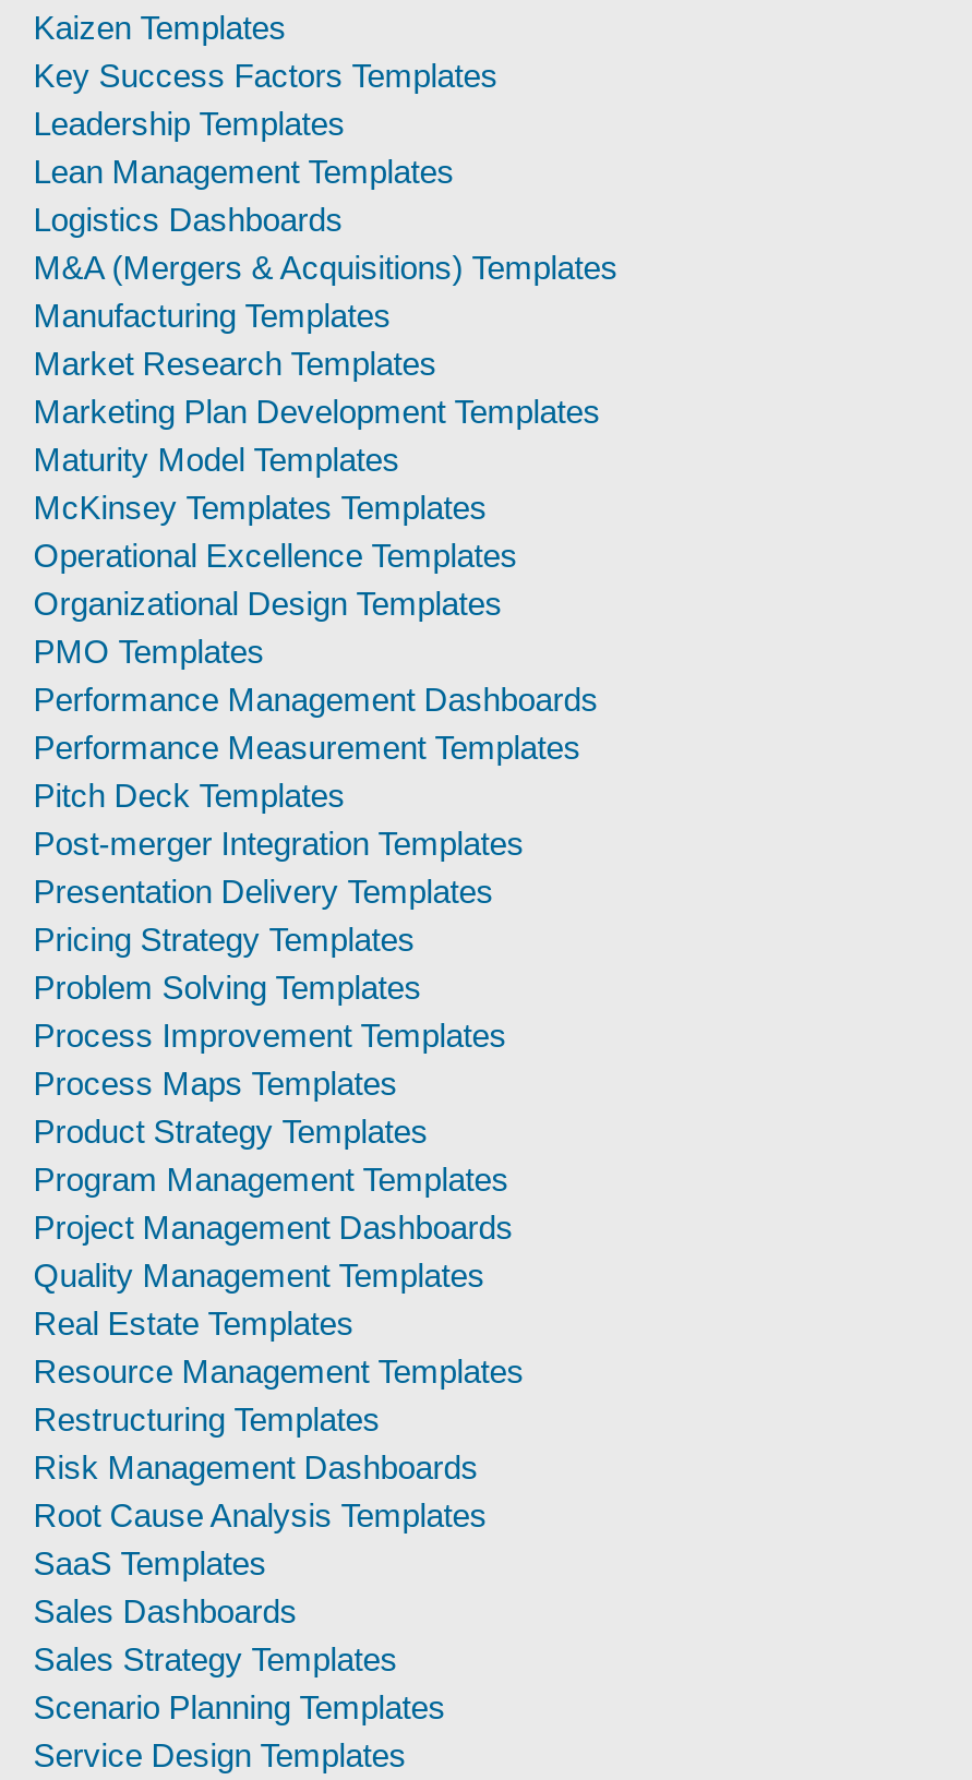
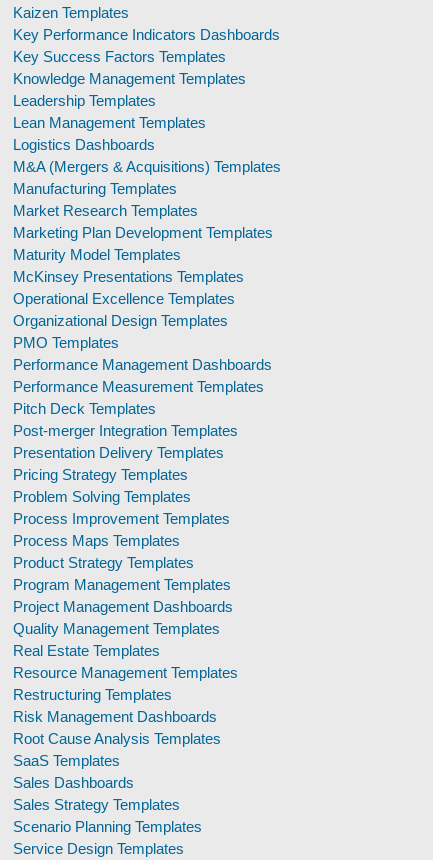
+ Key Performance Indicators Dashboards

+ Knowledge Management Templates

- McKinsey Templates Templates
+ McKinsey Presentations Templates
